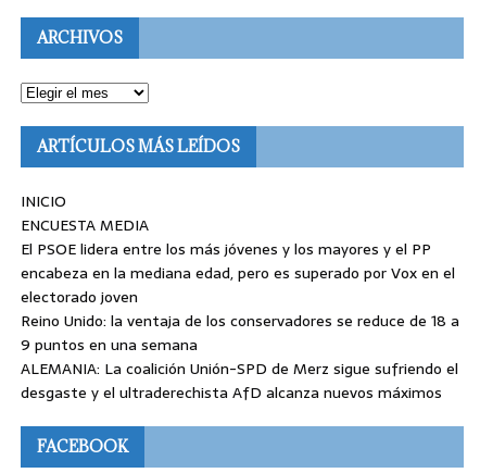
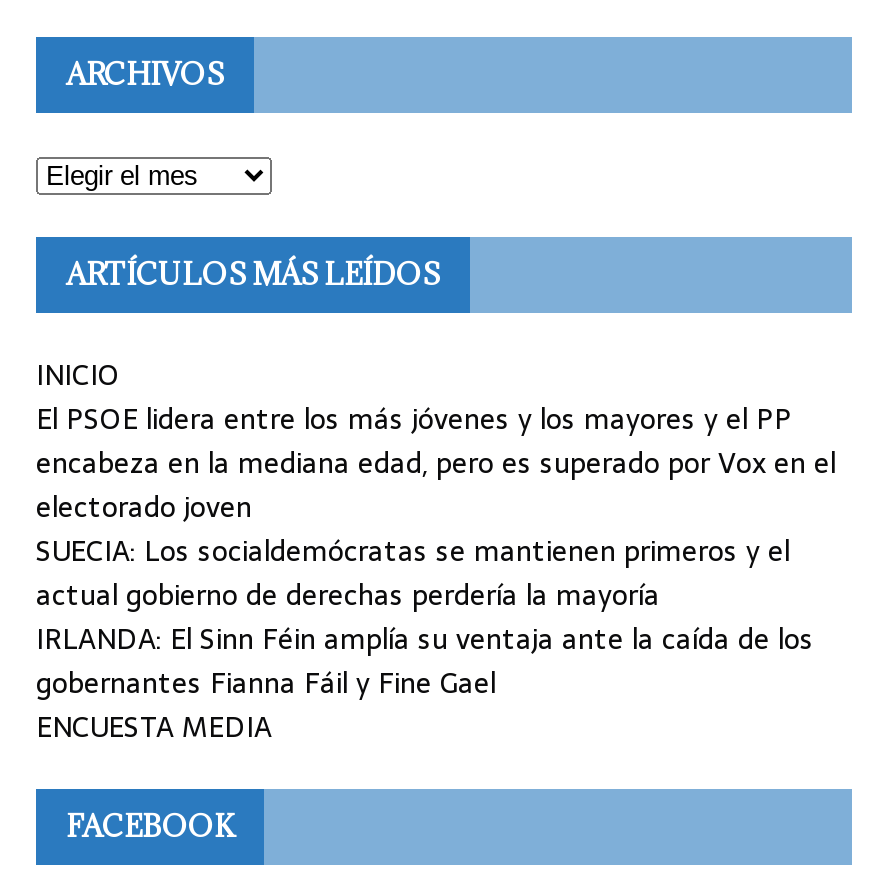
moved down: ENCUESTA MEDIA

moved up: El PSOE lidera entre los más jóvenes y los mayores y el PP | encabeza en la mediana edad, pero es superado por Vox en el | electorado joven

- Reino Unido: la ventaja de los conservadores se reduce de 18 a
- 9 puntos en una semana
- ALEMANIA: La coalición Unión-SPD de Merz sigue sufriendo el
- desgaste y el ultraderechista AfD alcanza nuevos máximos
+ SUECIA: Los socialdemócratas se mantienen primeros y el
+ actual gobierno de derechas perdería la mayoría
+ IRLANDA: El Sinn Féin amplía su ventaja ante la caída de los
+ gobernantes Fianna Fáil y Fine Gael
